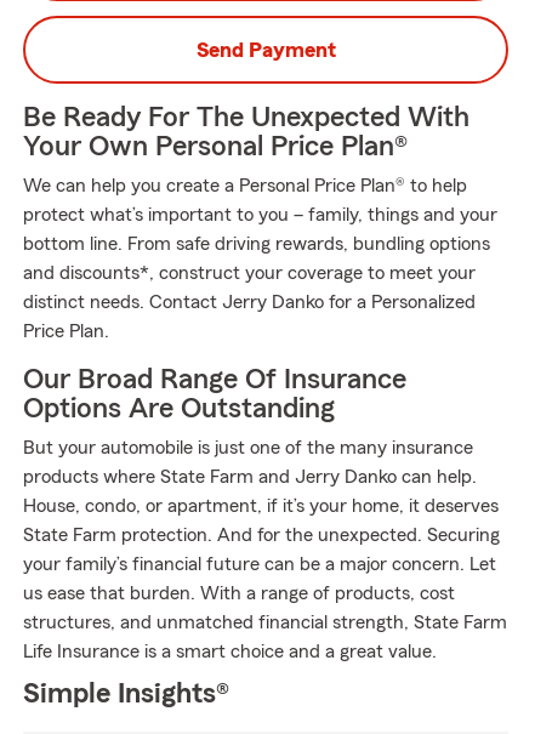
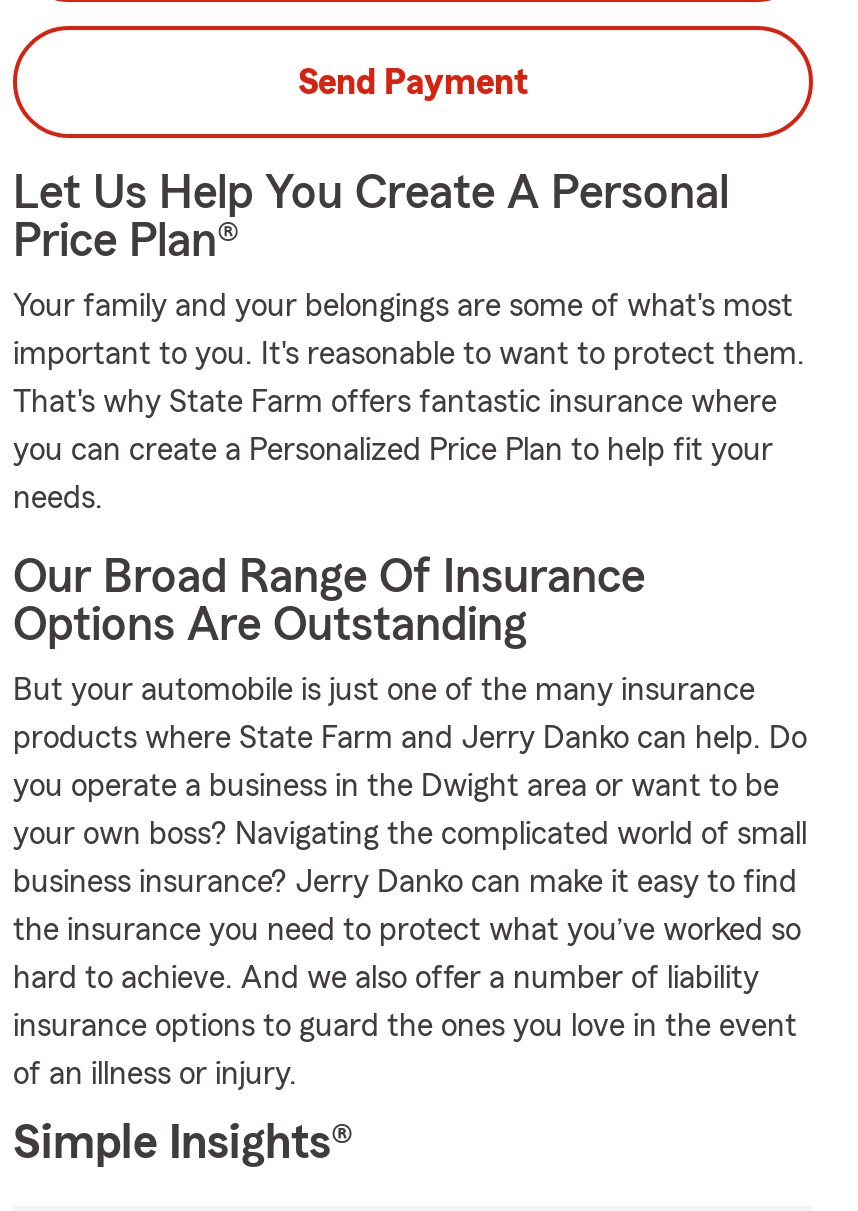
- Be Ready For The Unexpected With
- Your Own Personal Price Plan®
- We can help you create a Personal Price Plan® to help
- protect what’s important to you – family, things and your
- bottom line. From safe driving rewards, bundling options
- and discounts*, construct your coverage to meet your
- distinct needs. Contact Jerry Danko for a Personalized
- Price Plan.
+ Let Us Help You Create A Personal
+ Price Plan®
+ Your family and your belongings are some of what's most
+ important to you. It's reasonable to want to protect them.
+ That's why State Farm offers fantastic insurance where
+ you can create a Personalized Price Plan to help fit your
+ needs.

moved up: Our Broad Range Of Insurance | Options Are Outstanding | But your automobile is just one of the many insurance

- products where State Farm and Jerry Danko can help.
- House, condo, or apartment, if it’s your home, it deserves
- State Farm protection. And for the unexpected. Securing
- your family’s financial future can be a major concern. Let
- us ease that burden. With a range of products, cost
- structures, and unmatched financial strength, State Farm
- Life Insurance is a smart choice and a great value.
+ products where State Farm and Jerry Danko can help. Do
+ you operate a business in the Dwight area or want to be
+ your own boss? Navigating the complicated world of small
+ business insurance? Jerry Danko can make it easy to find
+ the insurance you need to protect what you’ve worked so
+ hard to achieve. And we also offer a number of liability
+ insurance options to guard the ones you love in the event
+ of an illness or injury.
